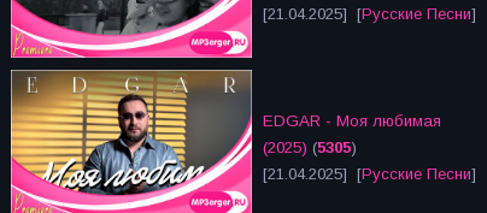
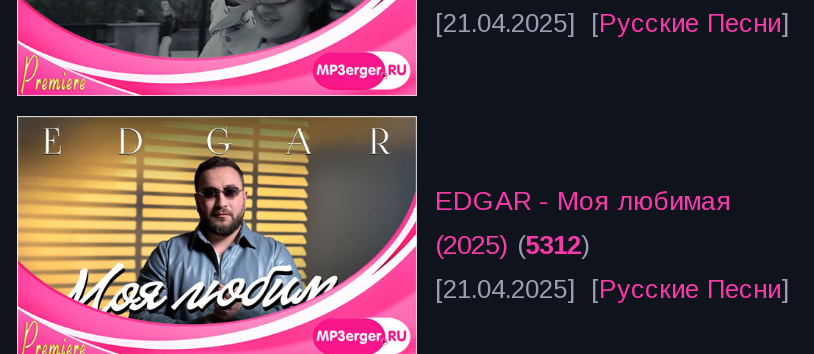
- (2025) (5305)
+ (2025) (5312)
